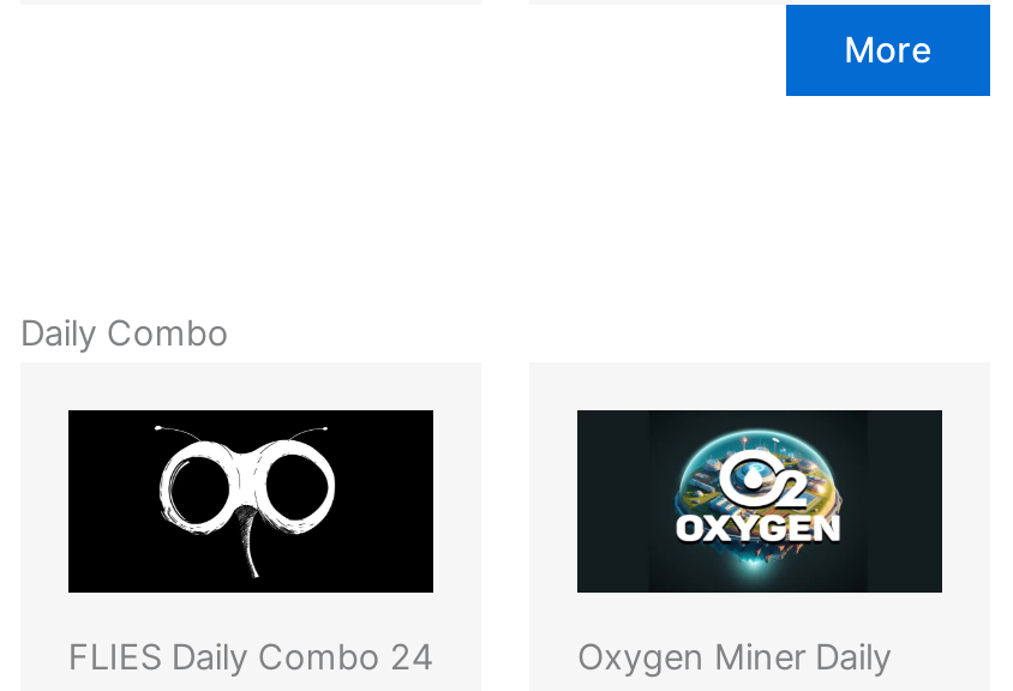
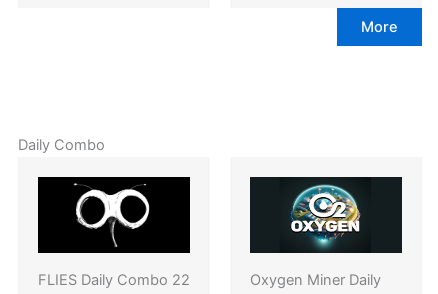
- FLIES Daily Combo 24
+ FLIES Daily Combo 22
